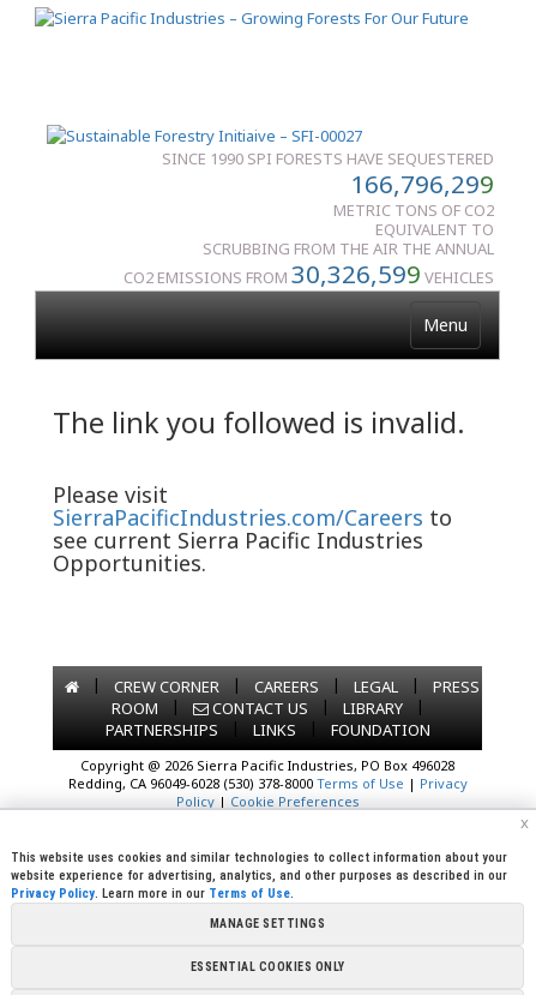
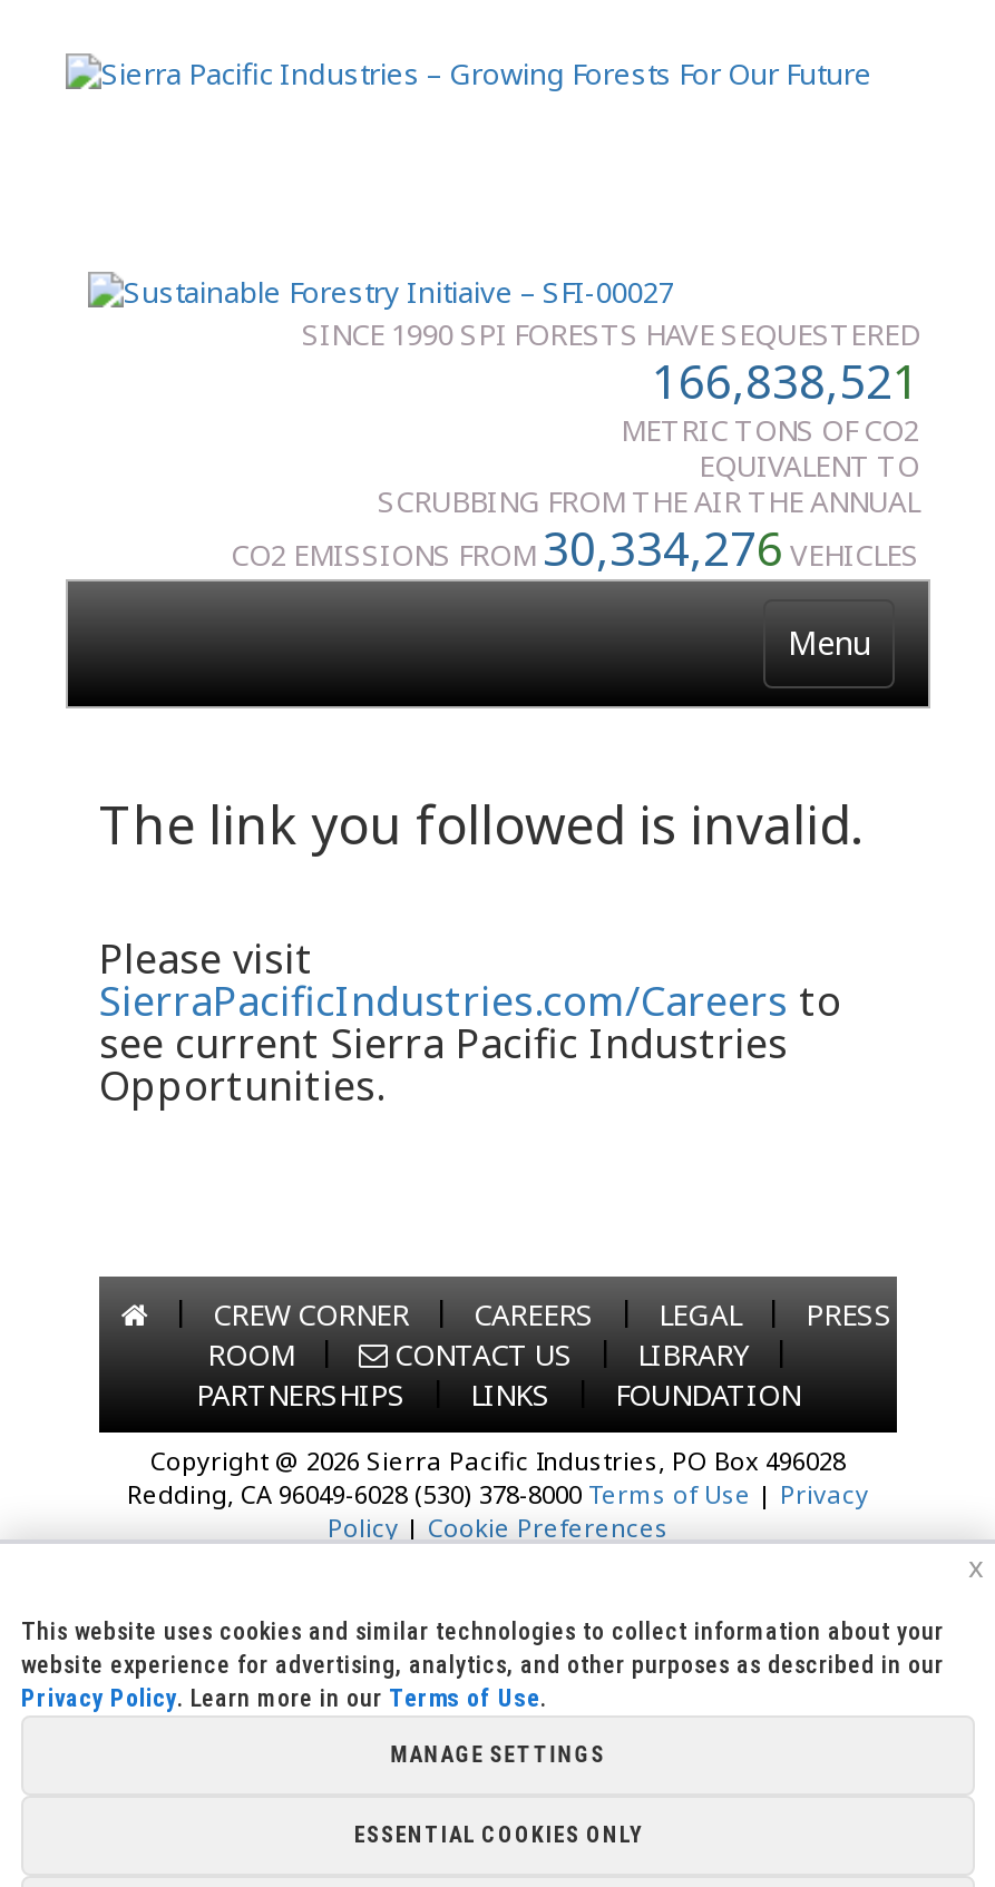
- 166,796,299
+ 166,838,521

- CO2 EMISSIONS FROM30,326,599VEHICLES
+ CO2 EMISSIONS FROM30,334,276VEHICLES
